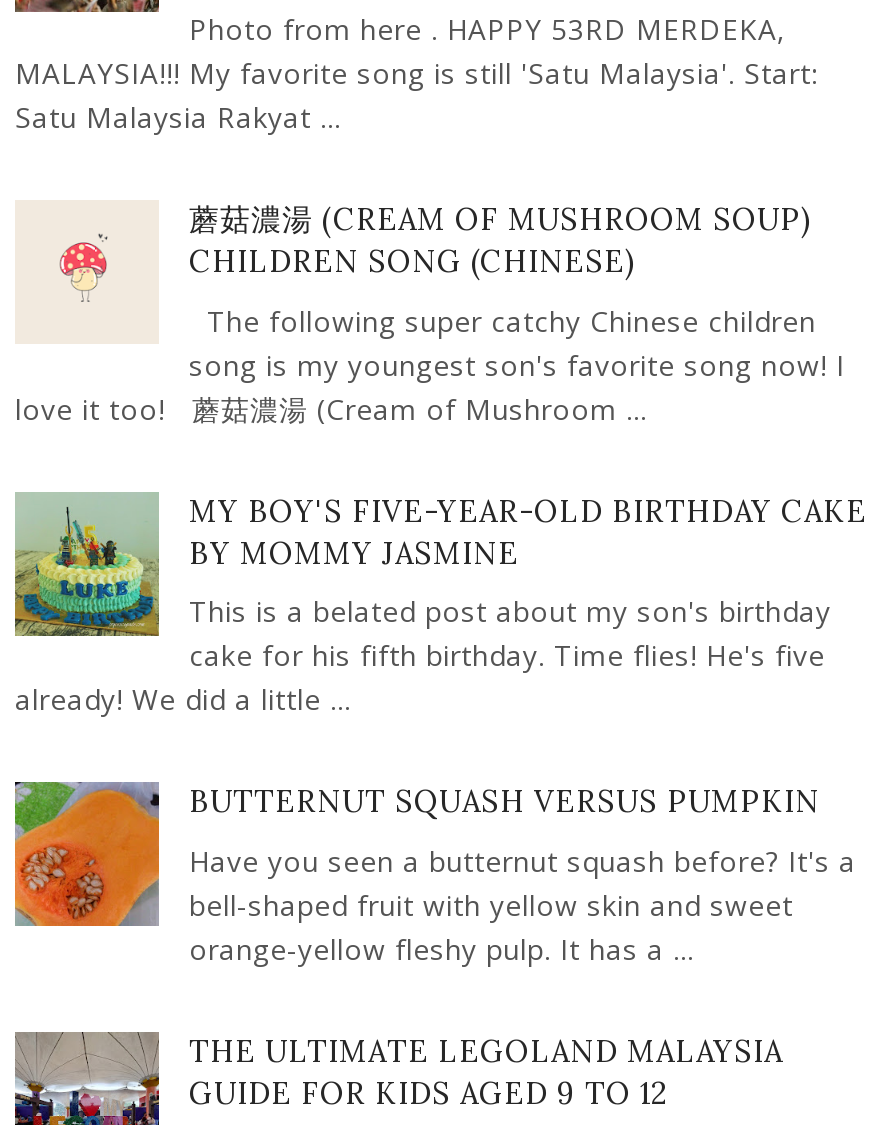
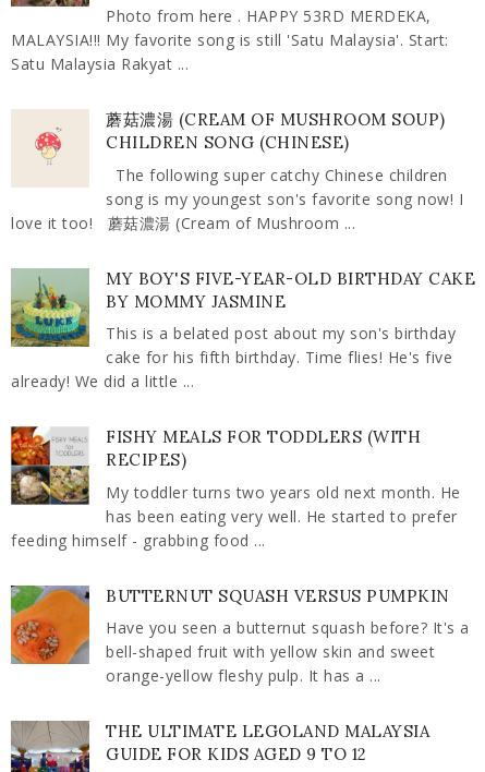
+ [image]
+ FISHY MEALS FOR TODDLERS (WITH
+ RECIPES)
+ My toddler turns two years old next month. He
+ has been eating very well. He started to prefer
+ feeding himself - grabbing food ...
